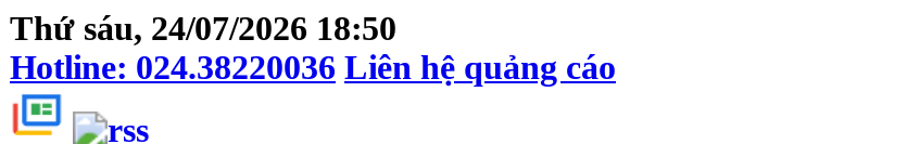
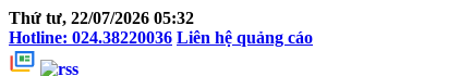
- Thứ sáu, 24/07/2026 18:50
+ Thứ tư, 22/07/2026 05:32
